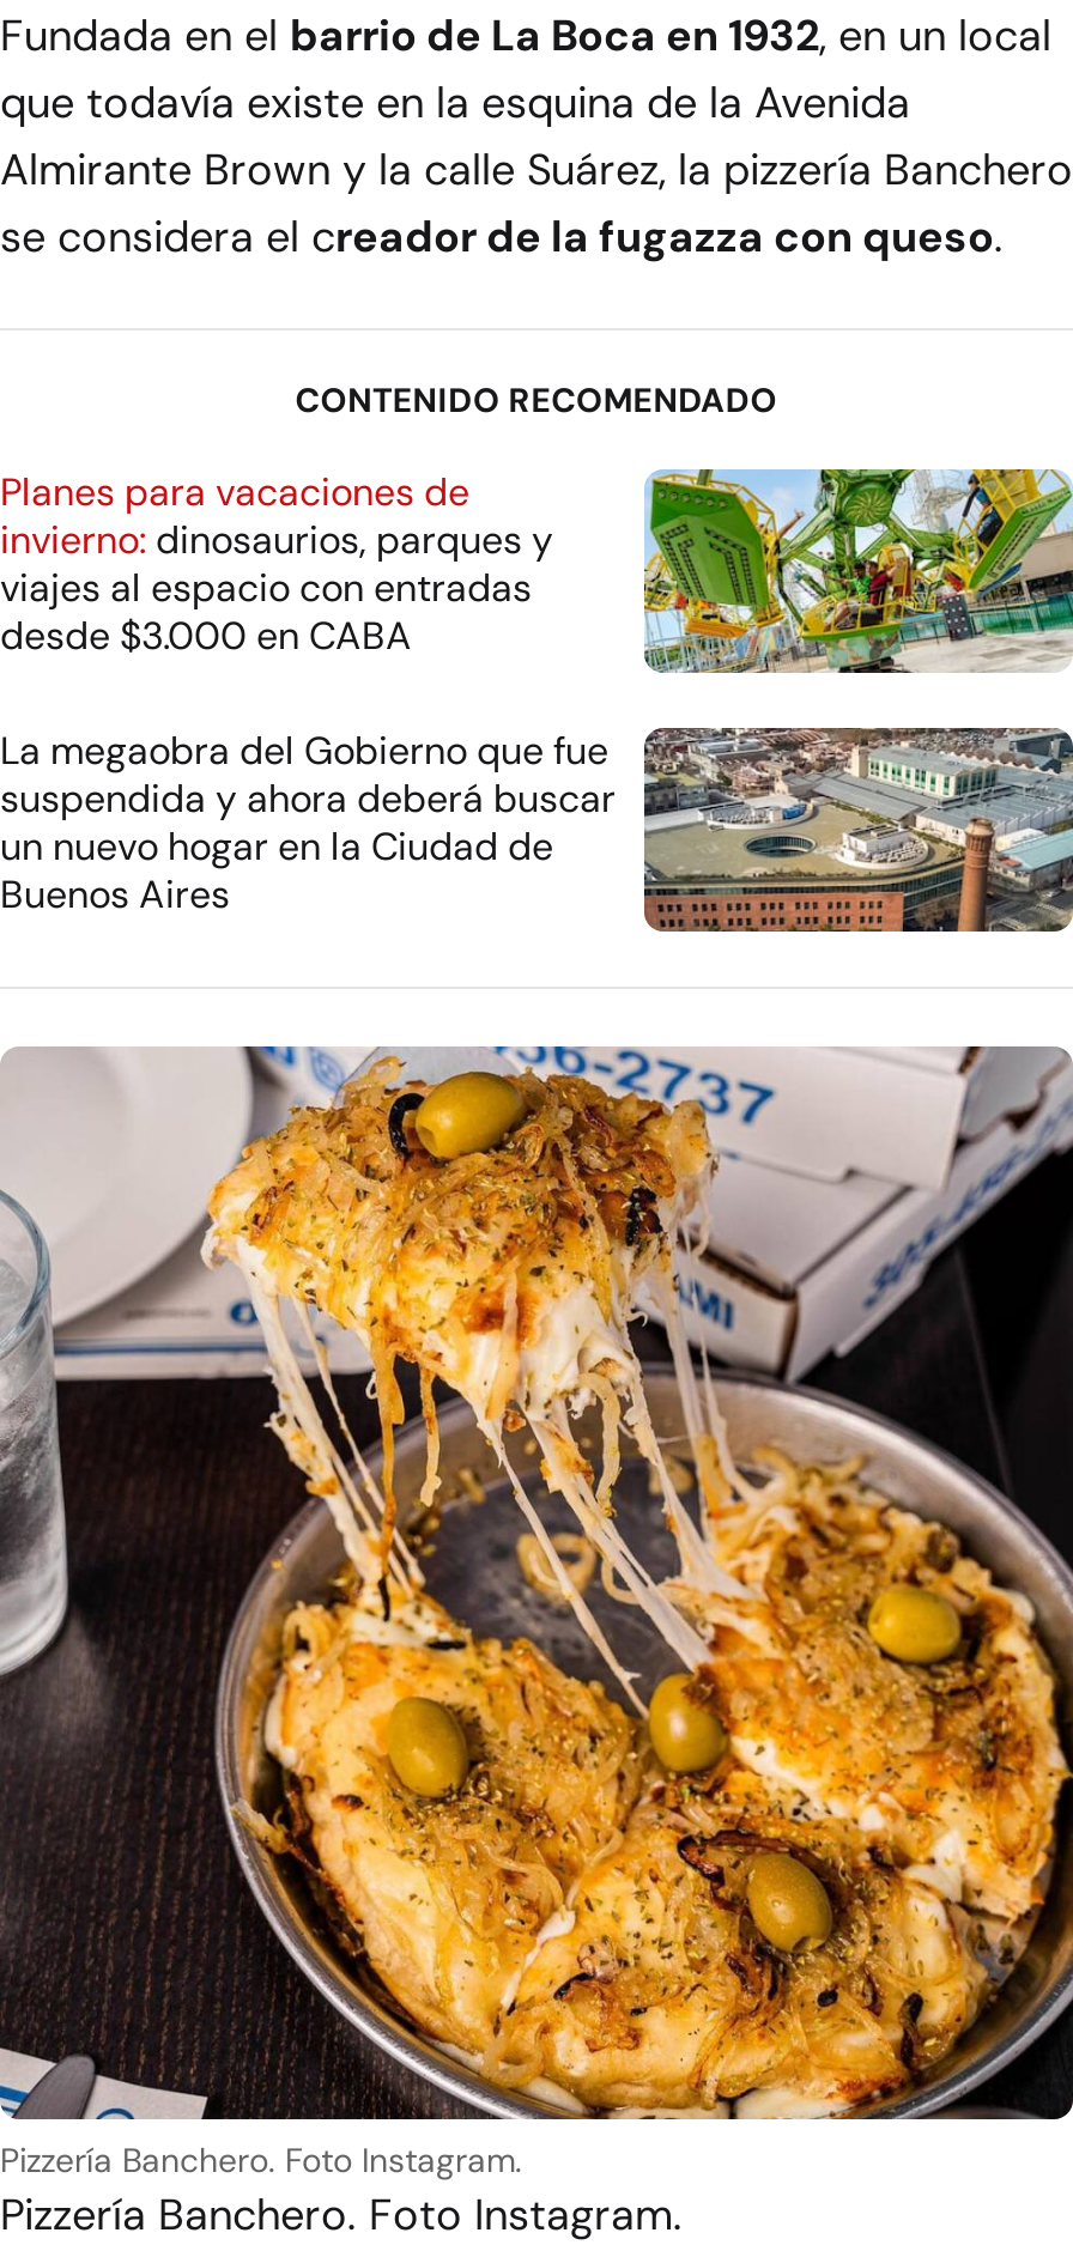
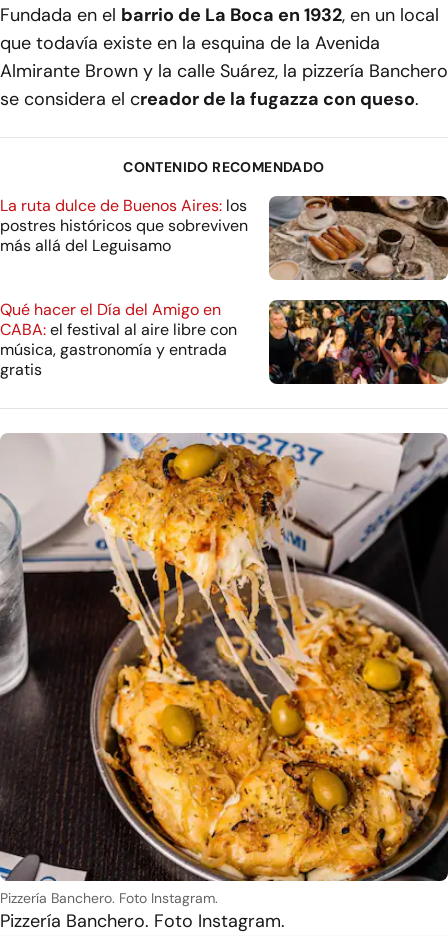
- [image]
- Planes para vacaciones de
- invierno: dinosaurios, parques y
- viajes al espacio con entradas
- desde $3.000 en CABA
+ [image]
+ La ruta dulce de Buenos Aires: los
+ postres históricos que sobreviven
+ más allá del Leguisamo

- [image]
- La megaobra del Gobierno que fue
- suspendida y ahora deberá buscar
- un nuevo hogar en la Ciudad de
- Buenos Aires
+ [image]
+ Qué hacer el Día del Amigo en
+ CABA: el festival al aire libre con
+ música, gastronomía y entrada
+ gratis
